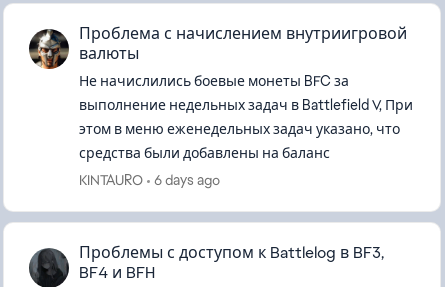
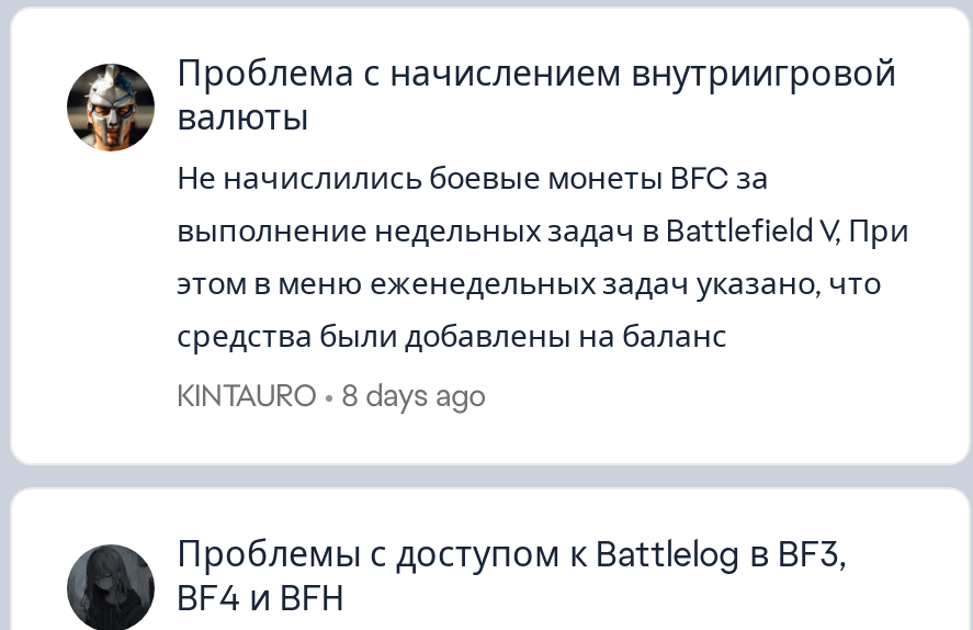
- KINTAURO 6 days ago
+ KINTAURO 8 days ago
